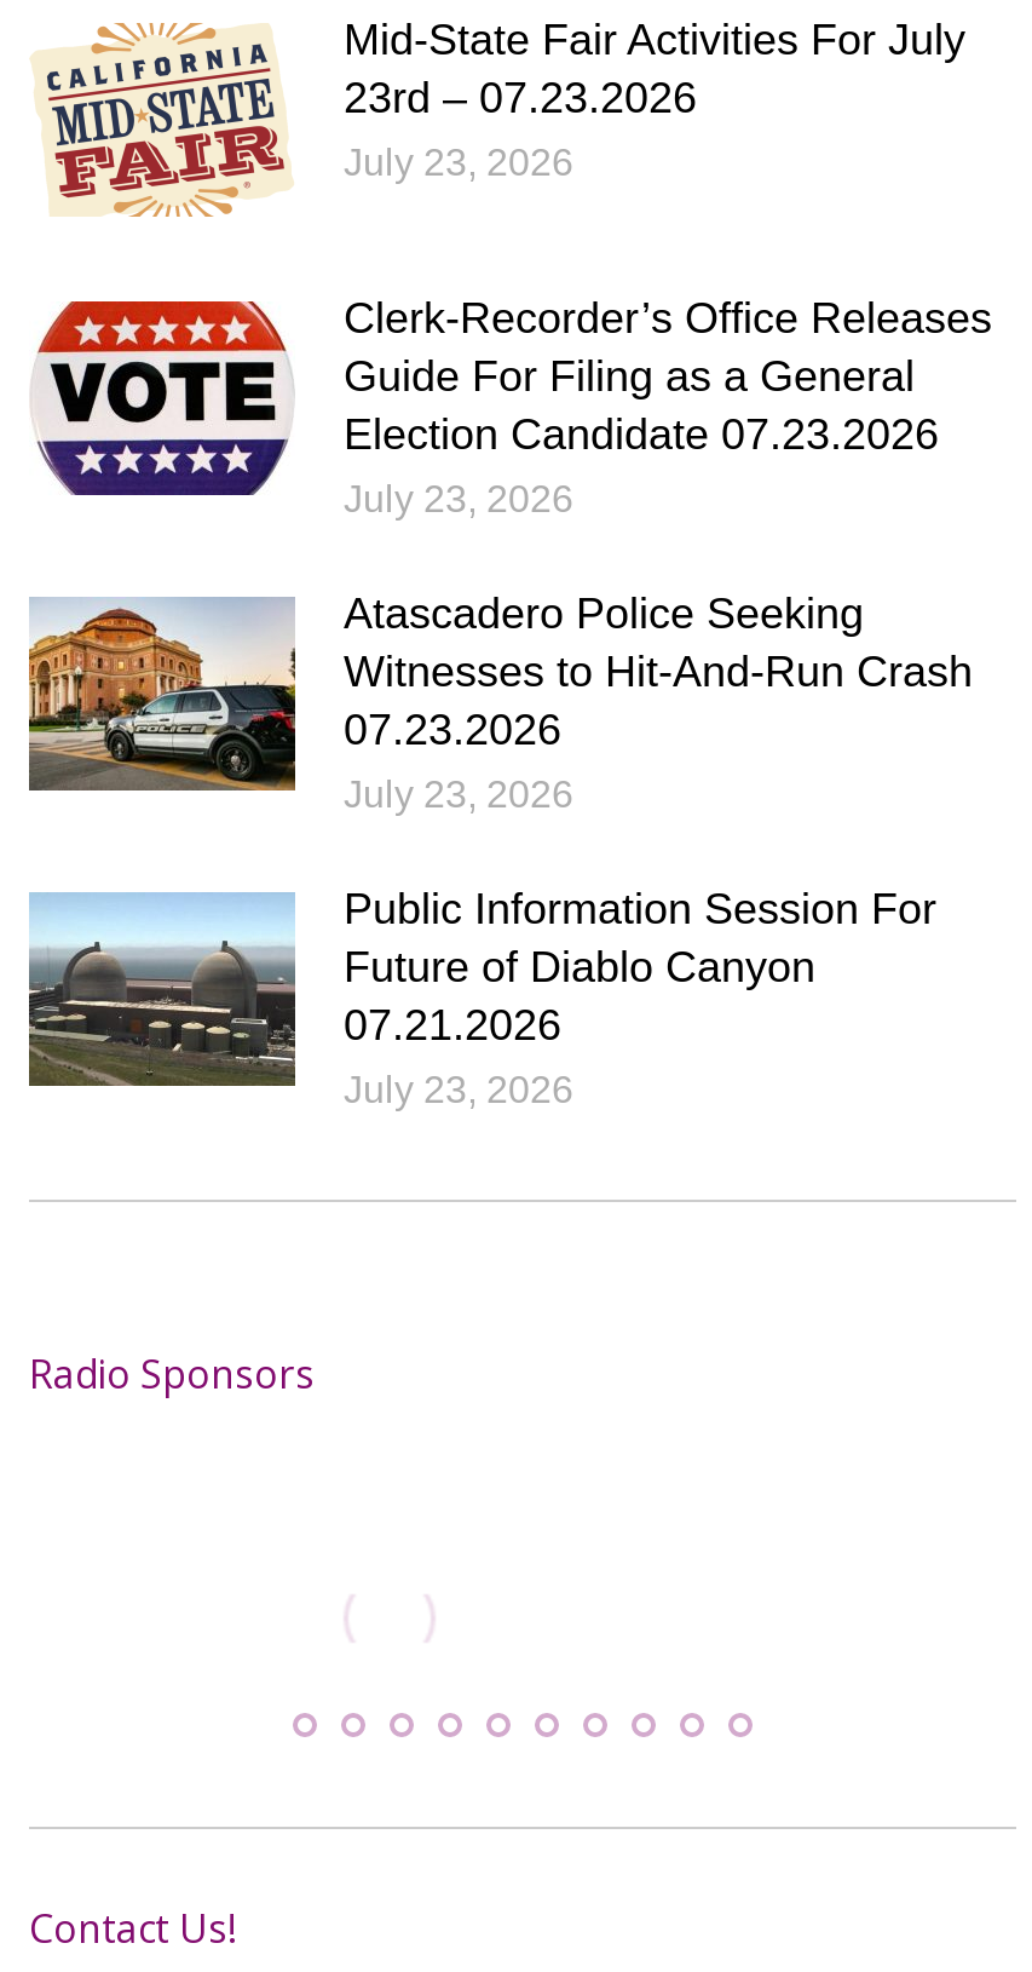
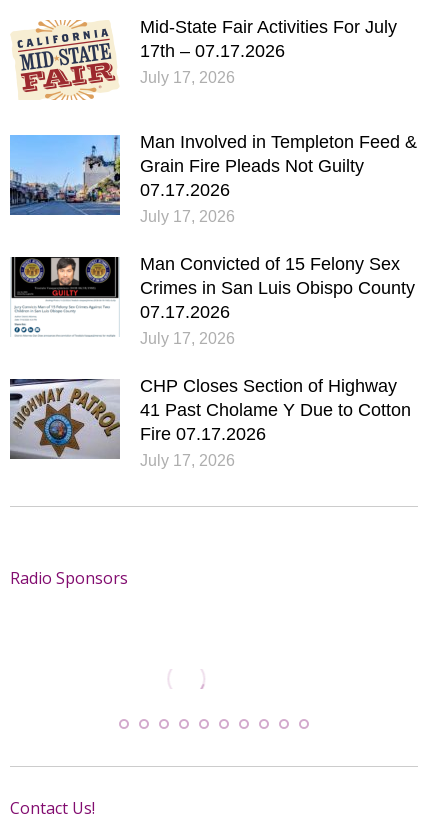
- 23rd – 07.23.2026
- July 23, 2026
+ 17th – 07.17.2026
+ July 17, 2026

- [image]
- Clerk-Recorder’s Office Releases
- Guide For Filing as a General
- Election Candidate 07.23.2026
- July 23, 2026
+ [image]
+ Man Involved in Templeton Feed &
+ Grain Fire Pleads Not Guilty
+ 07.17.2026
+ July 17, 2026

- [image]
- Atascadero Police Seeking
- Witnesses to Hit-And-Run Crash
- 07.23.2026
- July 23, 2026
+ [image]
+ Man Convicted of 15 Felony Sex
+ Crimes in San Luis Obispo County
+ 07.17.2026
+ July 17, 2026

- [image]
- Public Information Session For
- Future of Diablo Canyon
- 07.21.2026
- July 23, 2026
+ [image]
+ CHP Closes Section of Highway
+ 41 Past Cholame Y Due to Cotton
+ Fire 07.17.2026
+ July 17, 2026
